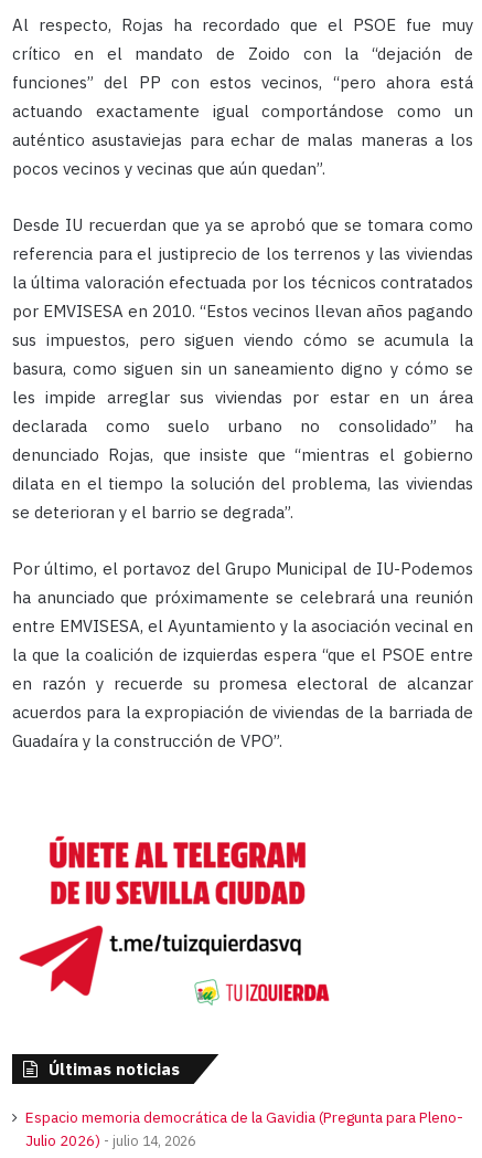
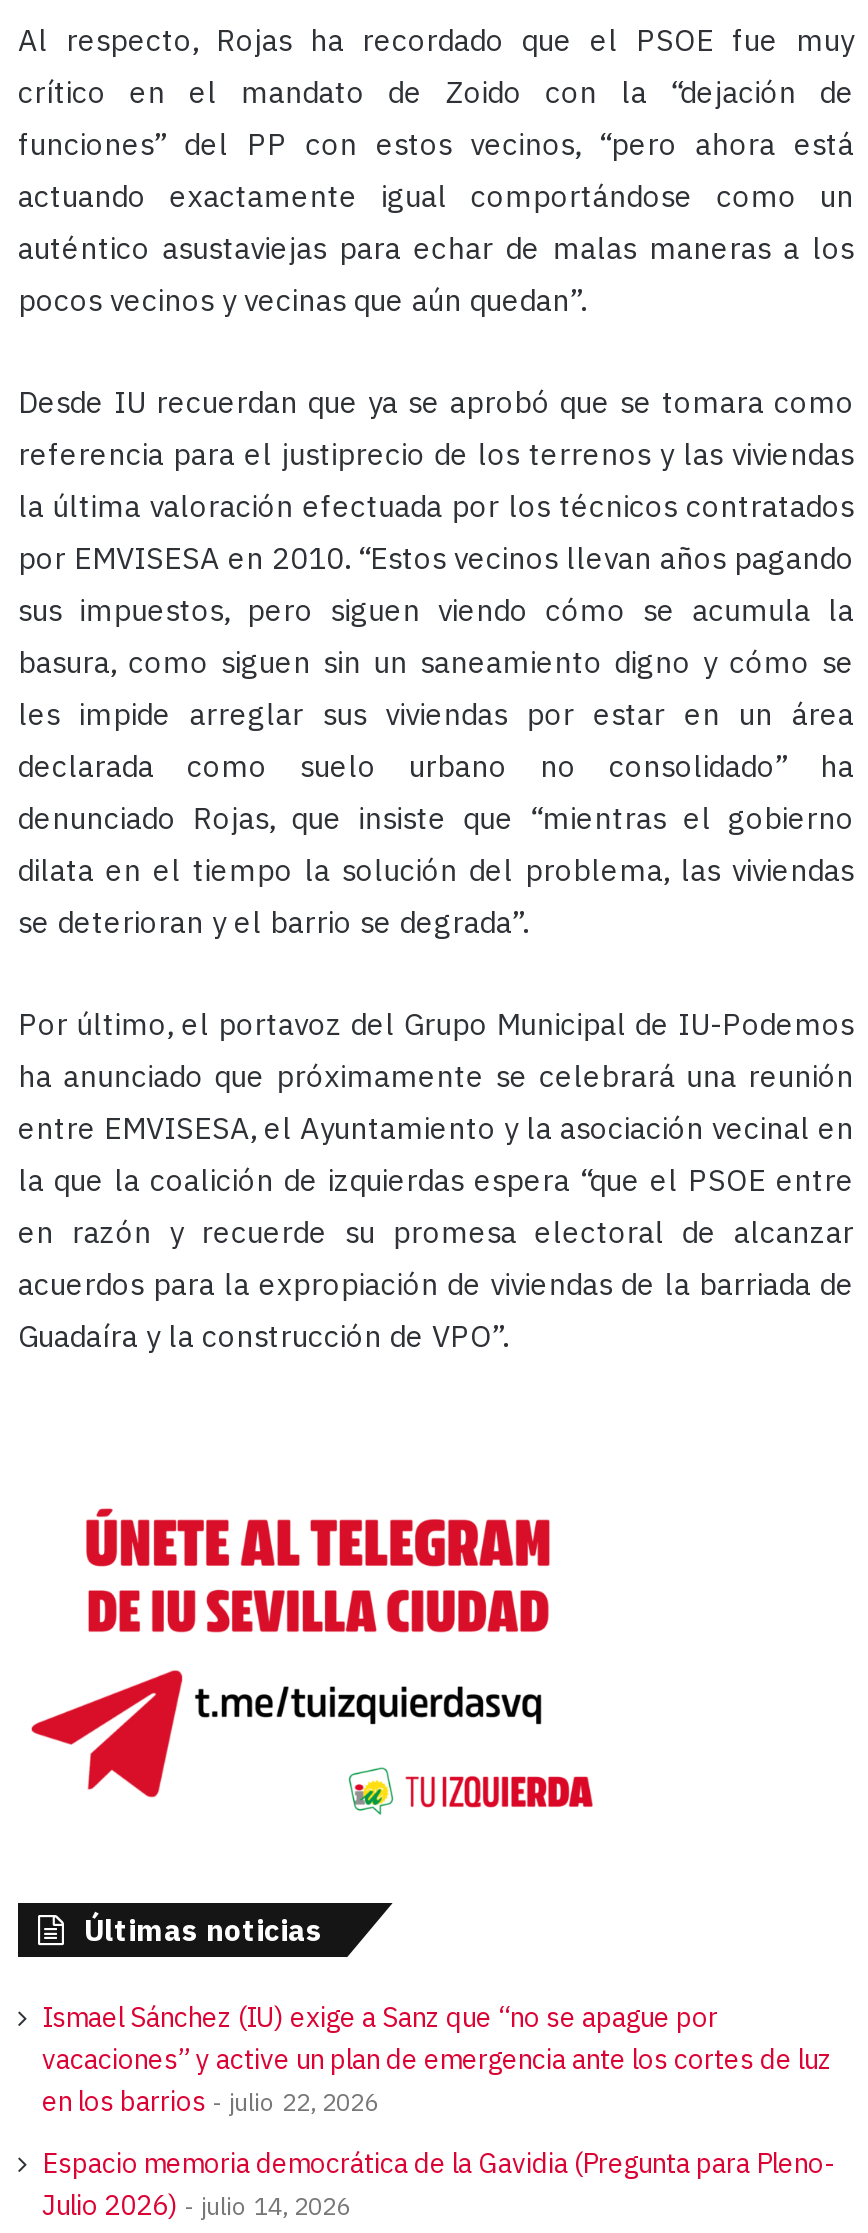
+ Ismael Sánchez (IU) exige a Sanz que “no se apague por
+ vacaciones” y active un plan de emergencia ante los cortes de luz
+ en los barrios
+ julio 22, 2026
